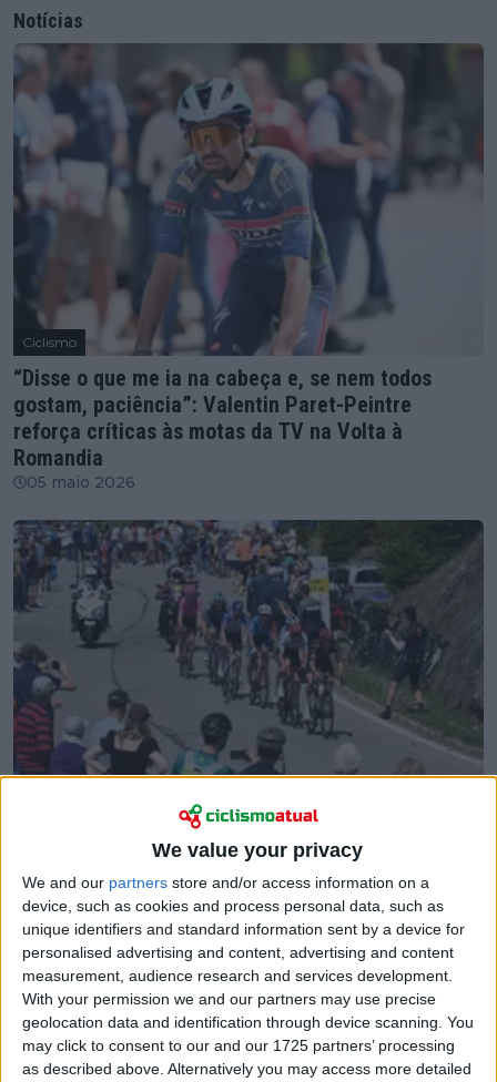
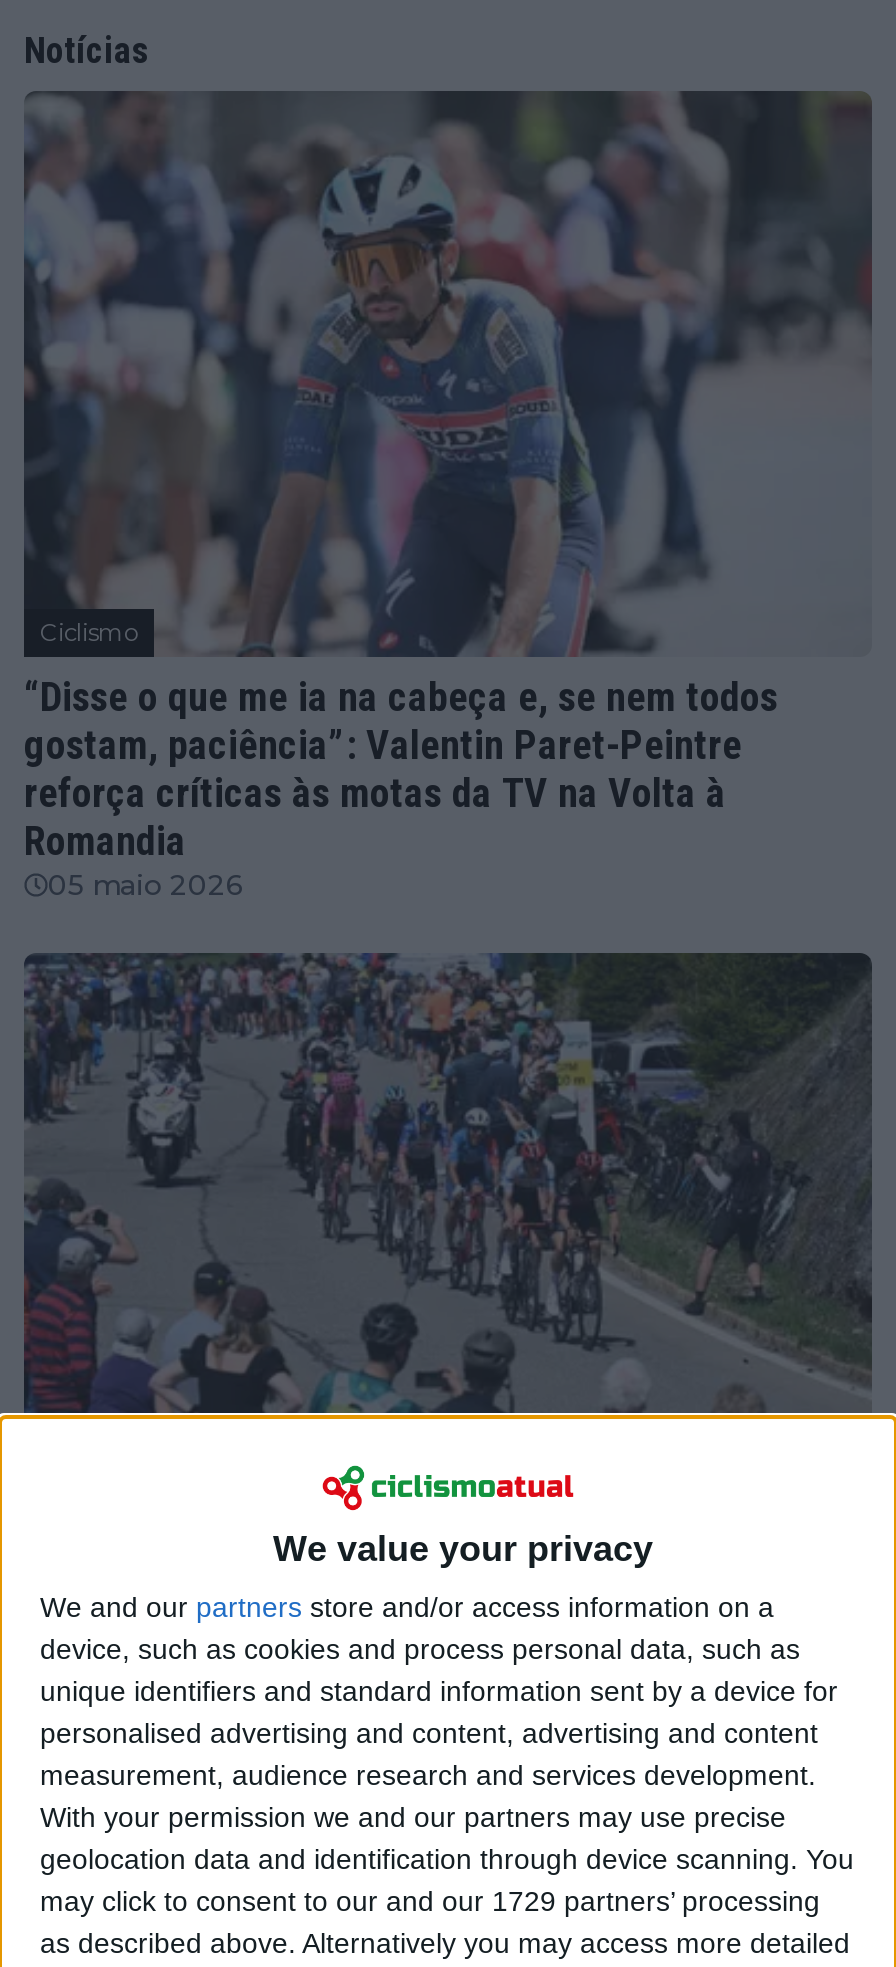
- may click to consent to our and our 1725 partners’ processing
+ may click to consent to our and our 1729 partners’ processing
